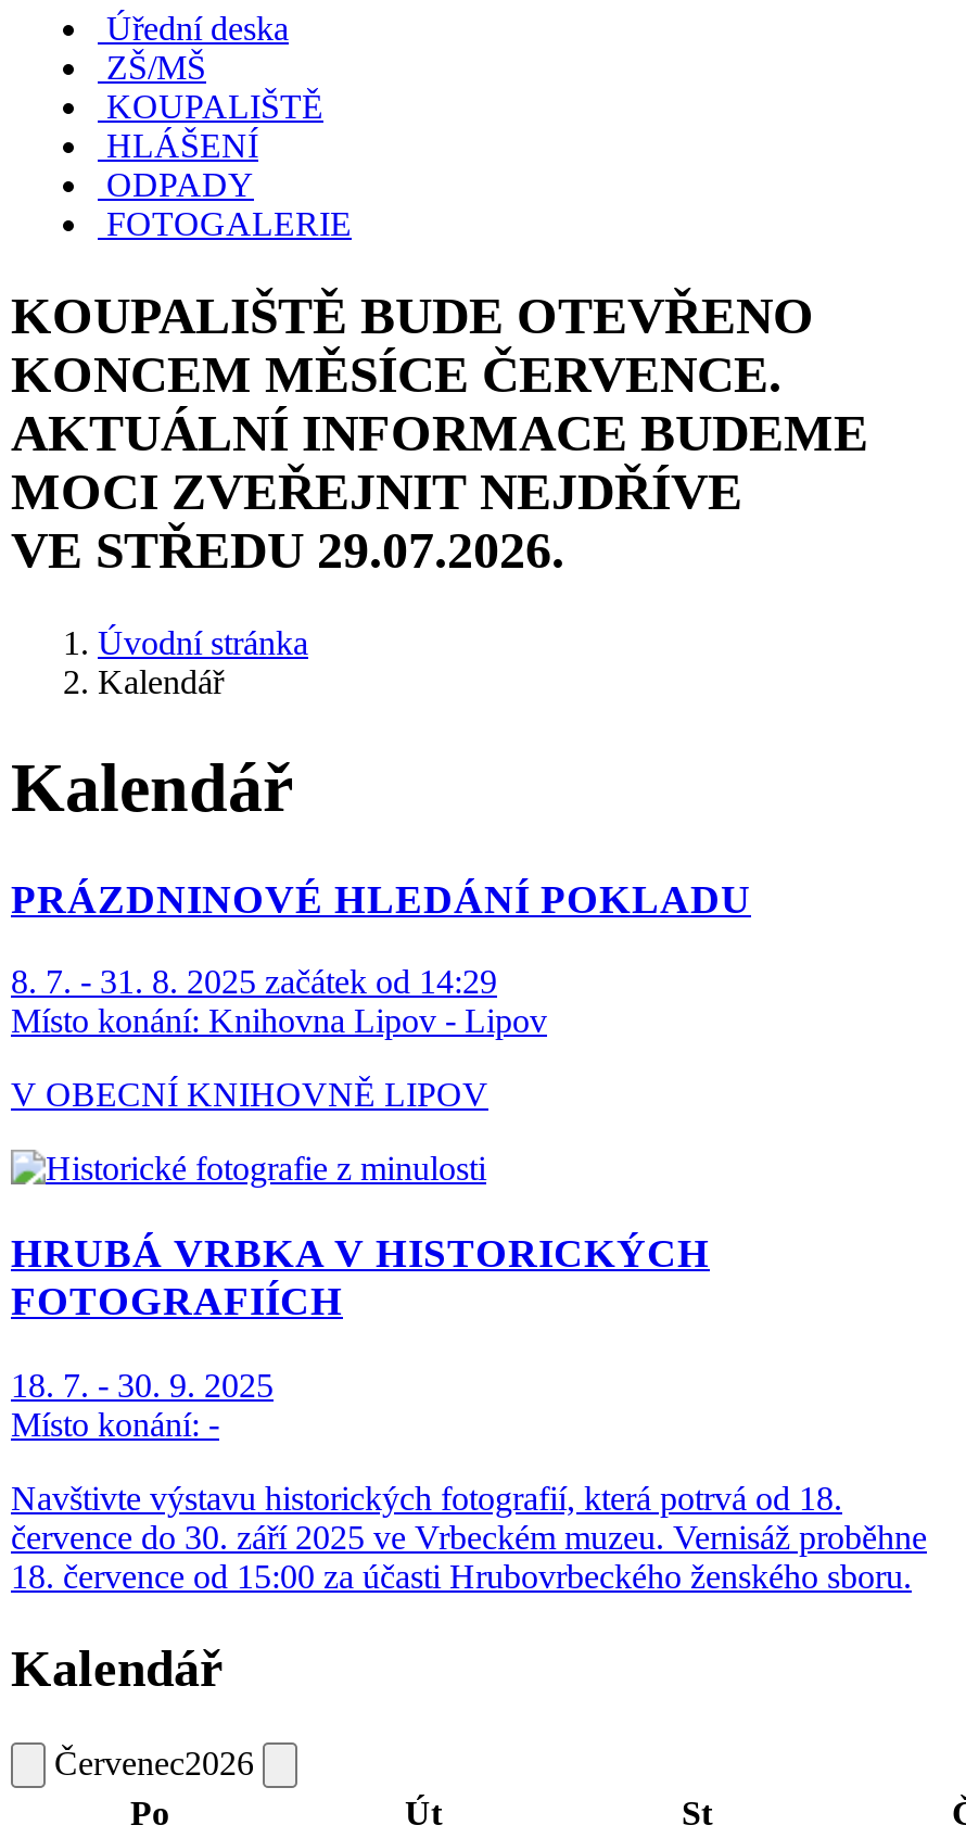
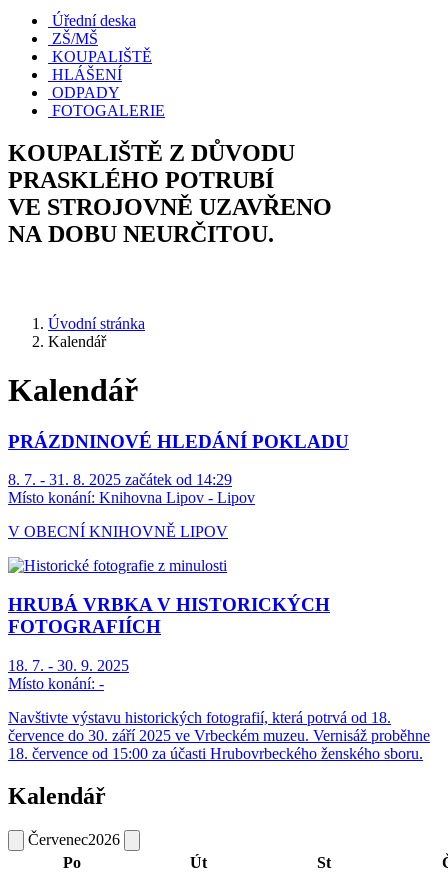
- KOUPALIŠTĚ BUDE OTEVŘENO
- KONCEM MĚSÍCE ČERVENCE.
- AKTUÁLNÍ INFORMACE BUDEME
- MOCI ZVEŘEJNIT NEJDŘÍVE
- VE STŘEDU 29.07.2026.
+ KOUPALIŠTĚ Z DŮVODU
+ PRASKLÉHO POTRUBÍ
+ VE STROJOVNĚ UZAVŘENO
+ NA DOBU NEURČITOU.
